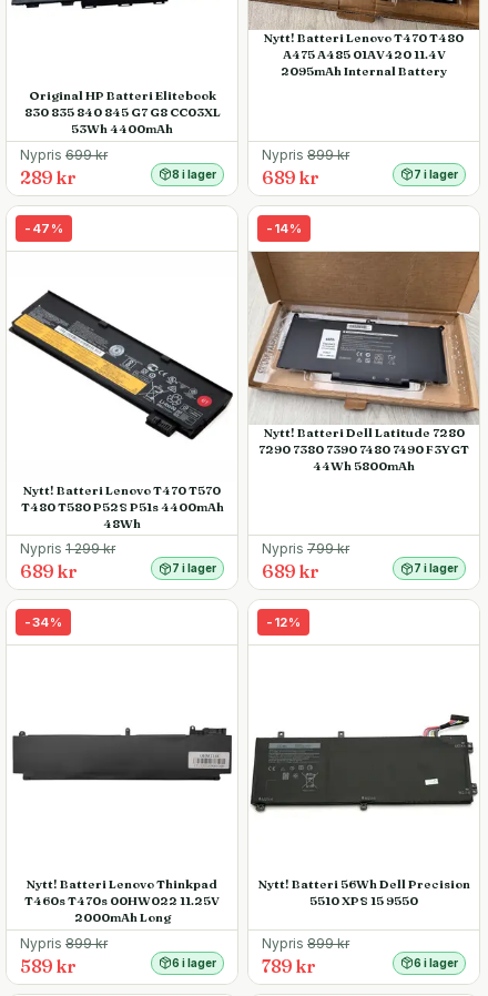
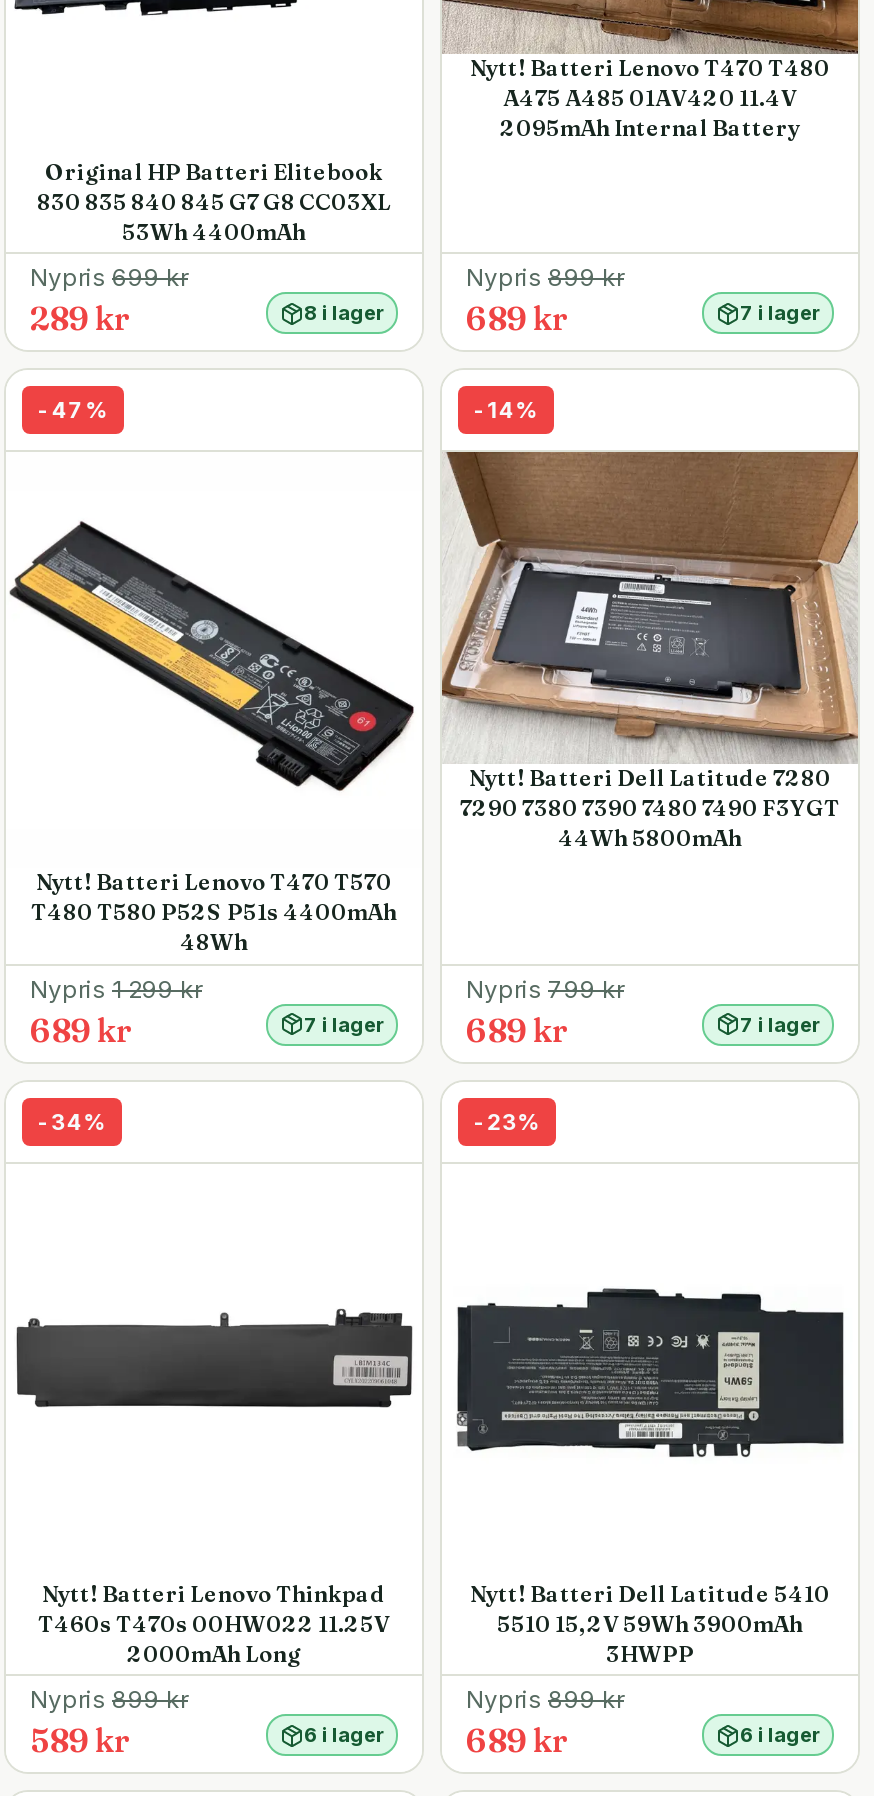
- - 12%
+ - 23%

- [image]
+ [image]

- Nytt! Batteri 56Wh Dell Precision
- 5510 XPS 15 9550
+ Nytt! Batteri Dell Latitude 5410
+ 5510 15,2V 59Wh 3900mAh
+ 3HWPP

- 789 kr
+ 689 kr
